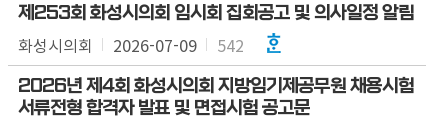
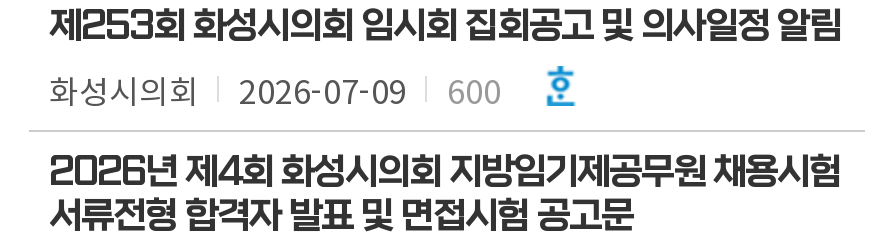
- 542
+ 600
